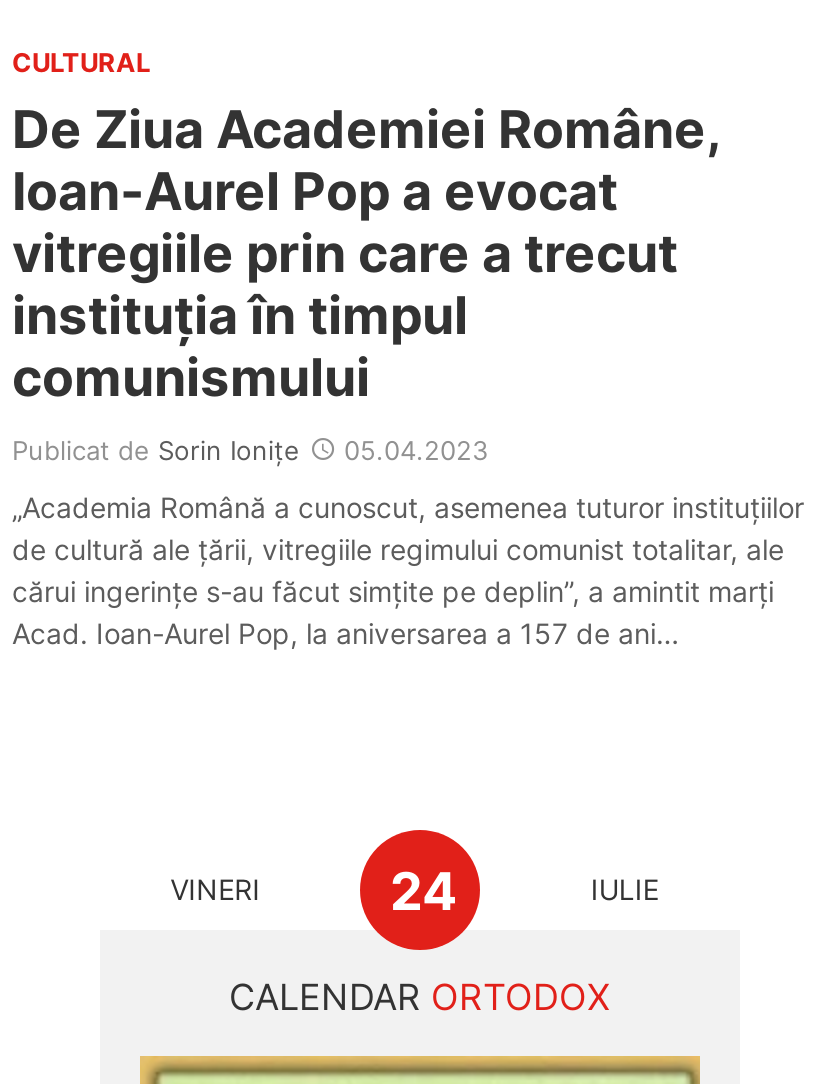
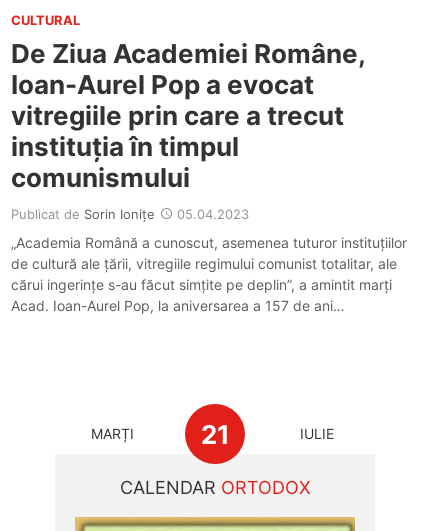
- VINERI
- 24
+ MARȚI
+ 21
